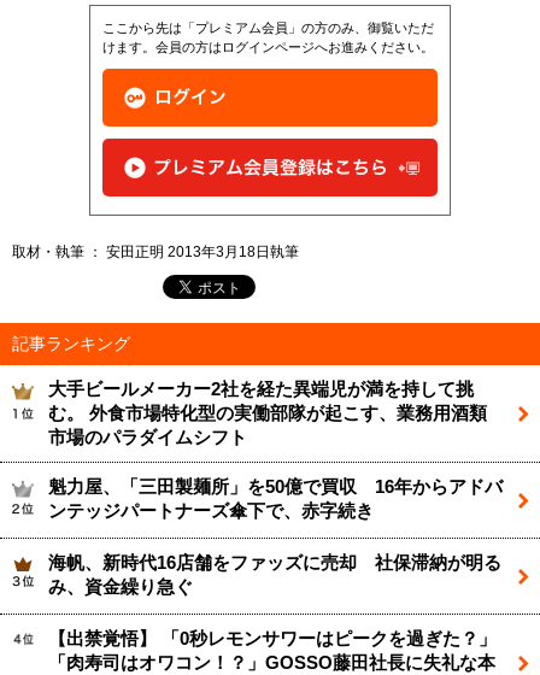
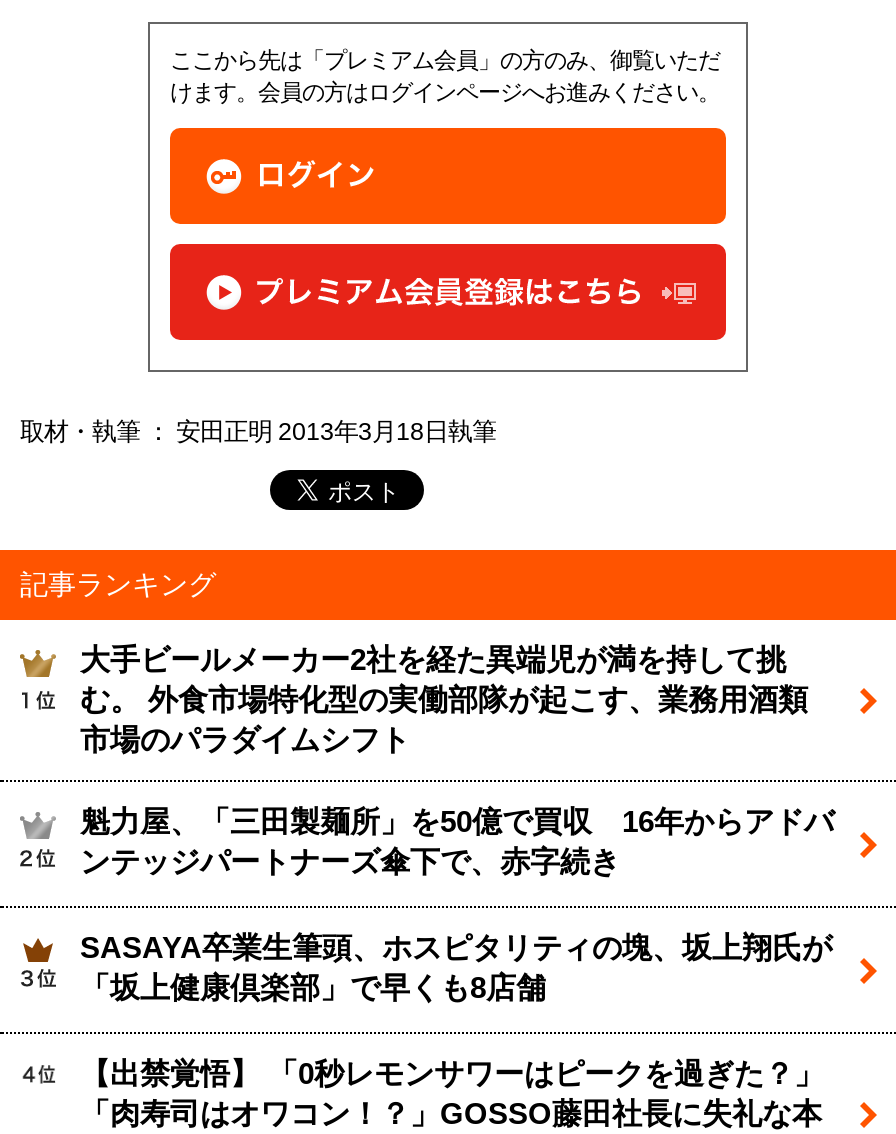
- 海帆、新時代16店舗をファッズに売却 社保滞納が明る
- み、資金繰り急ぐ
+ SASAYA卒業生筆頭、ホスピタリティの塊、坂上翔氏が
+ 「坂上健康倶楽部」で早くも8店舗
